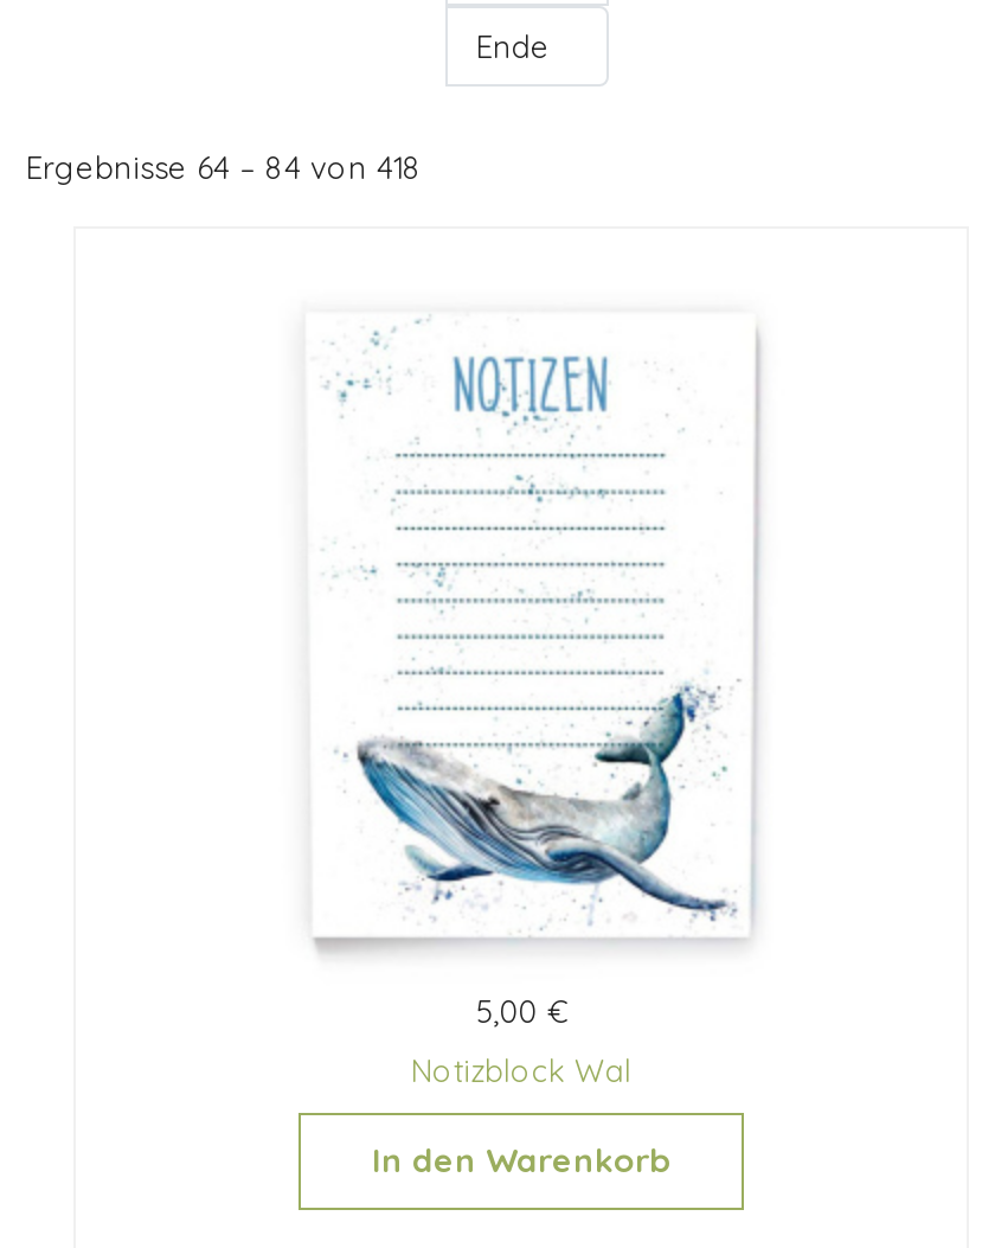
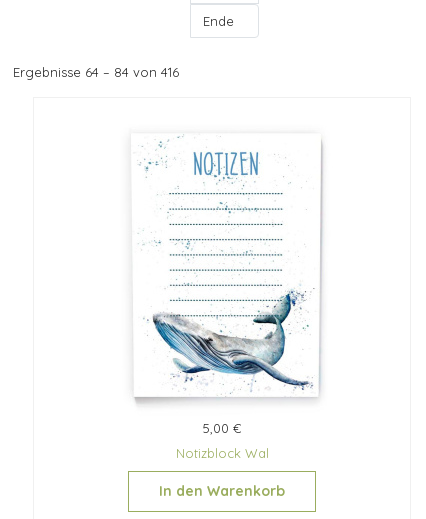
- Ergebnisse 64 – 84 von 418
+ Ergebnisse 64 – 84 von 416
